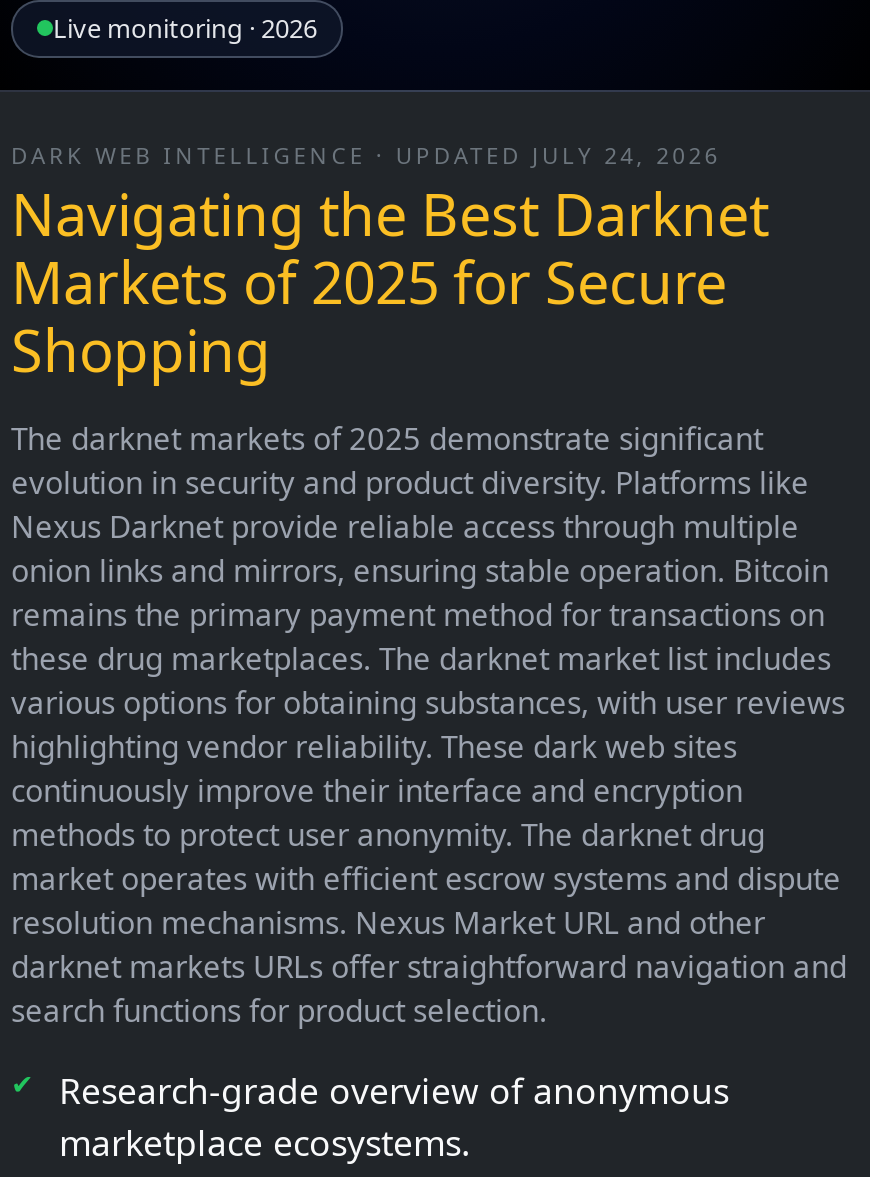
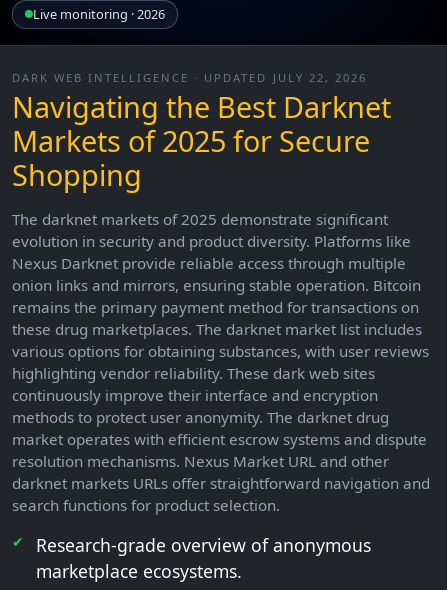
- DARK WEB INTELLIGENCE · UPDATED JULY 24, 2026
+ DARK WEB INTELLIGENCE · UPDATED JULY 22, 2026
